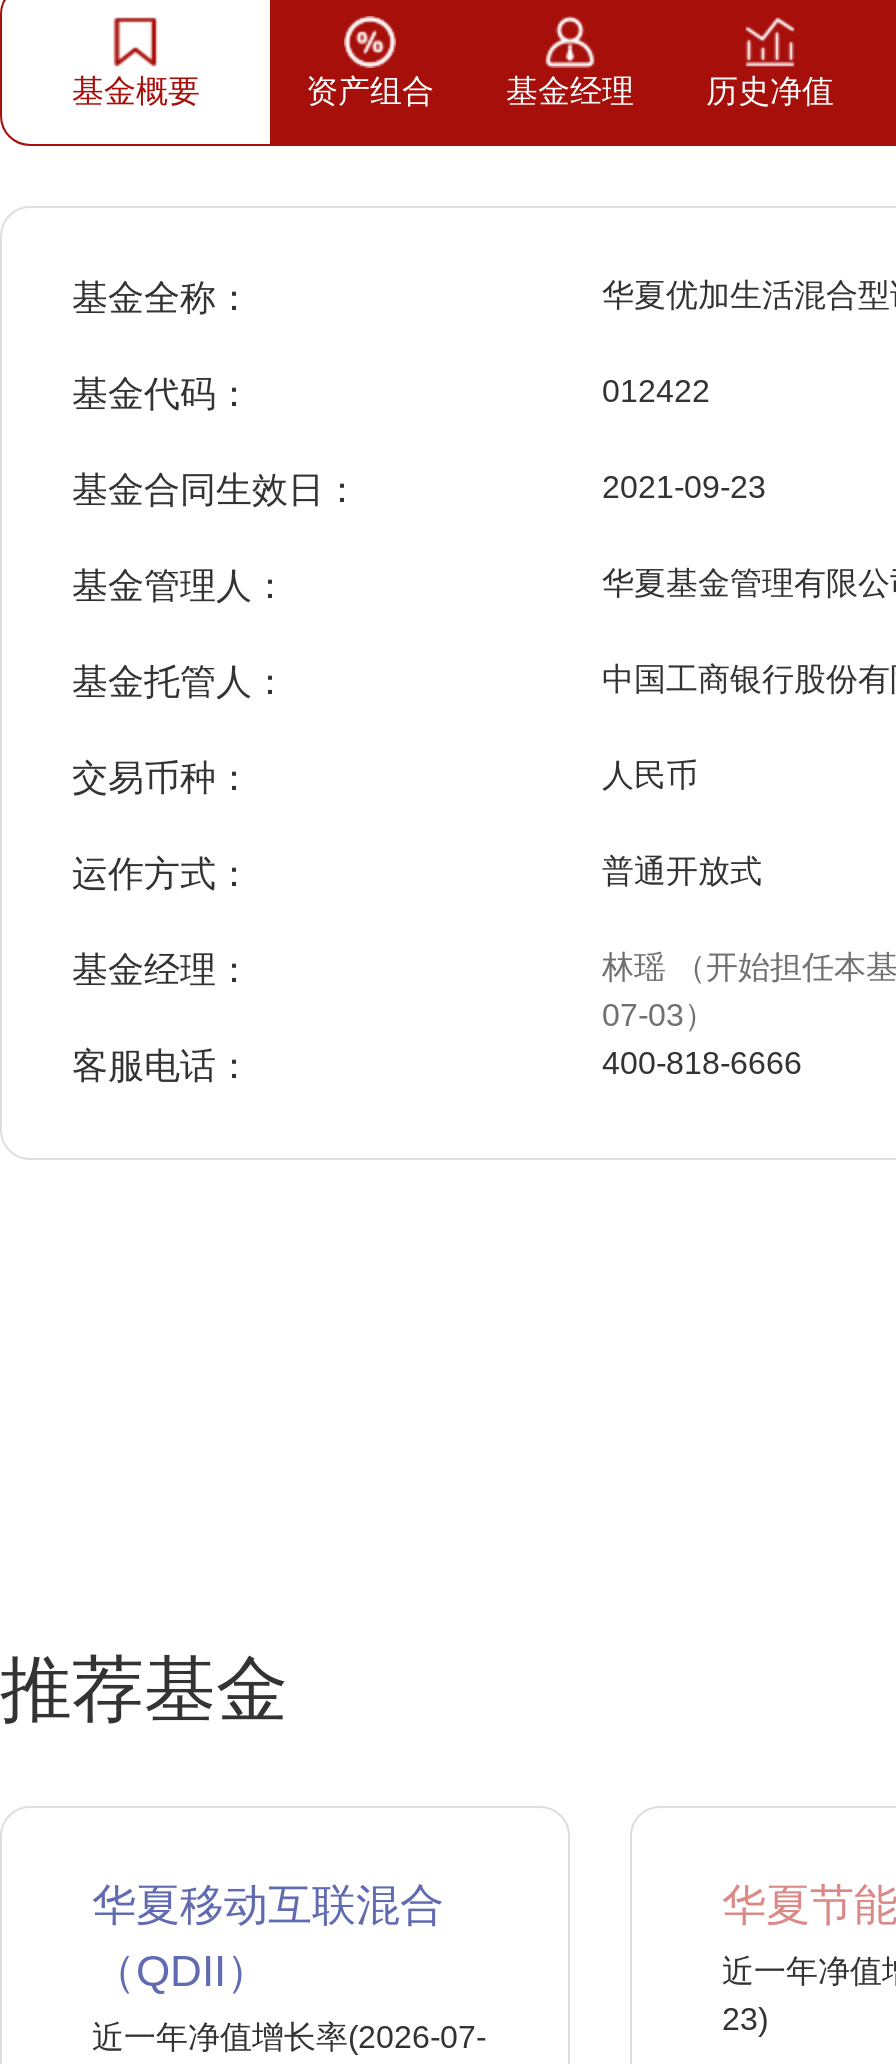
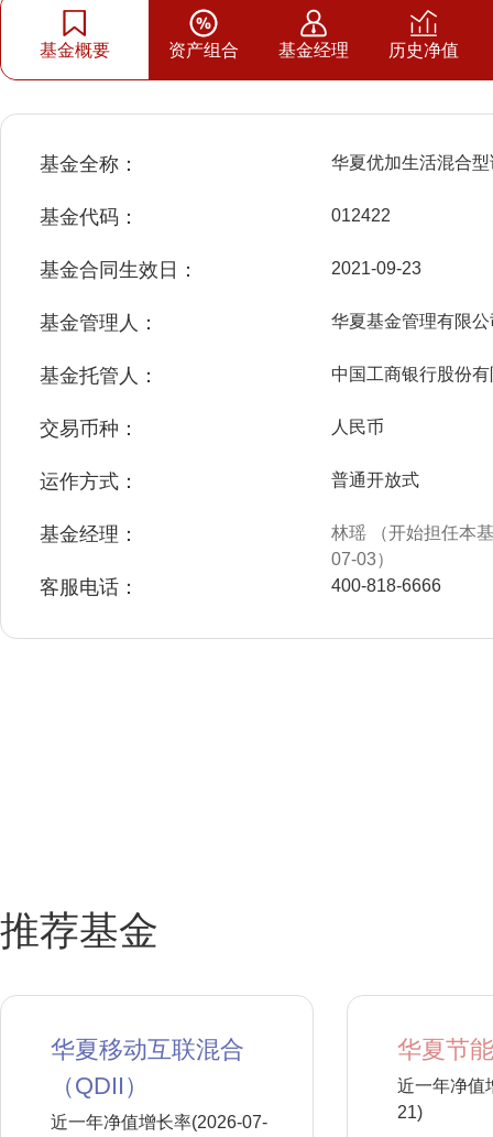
- 23)
+ 21)
